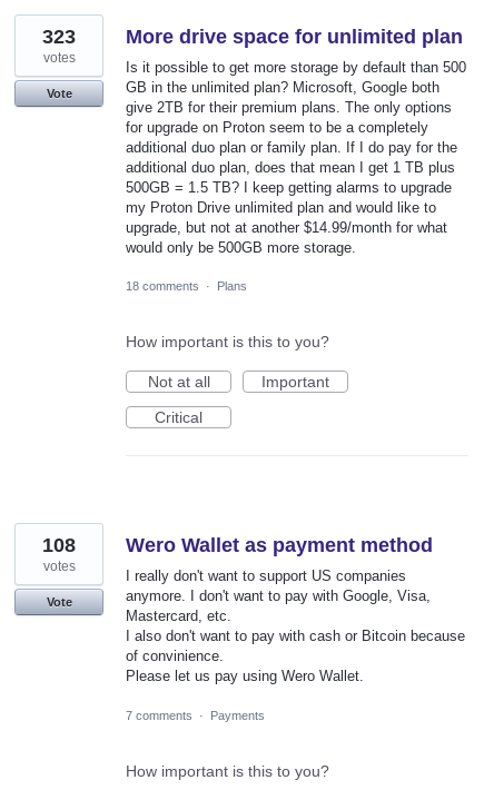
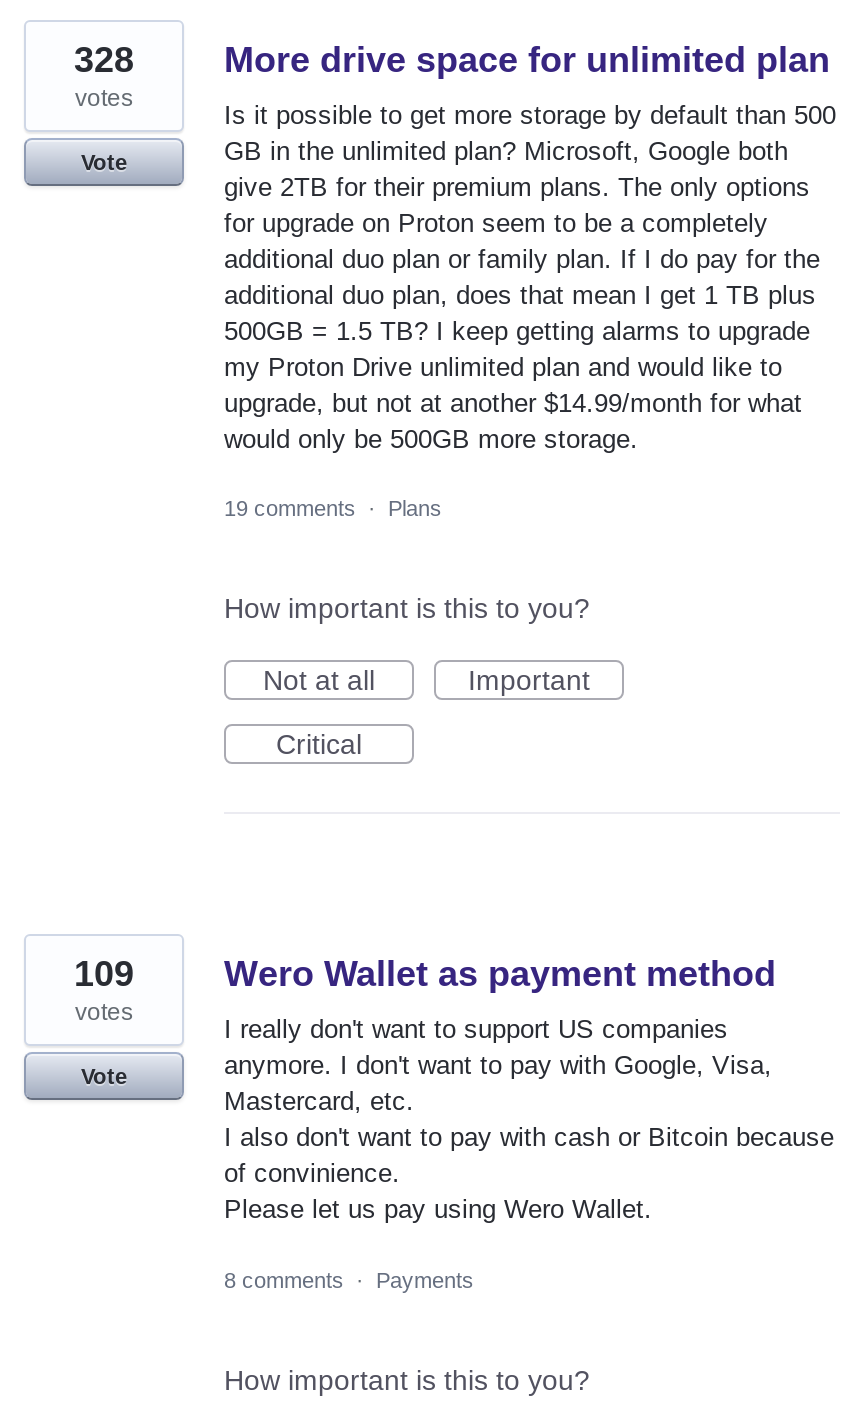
- 323
+ 328

- 18 comments · Plans
+ 19 comments · Plans

- 108
+ 109

- 7 comments · Payments
+ 8 comments · Payments
